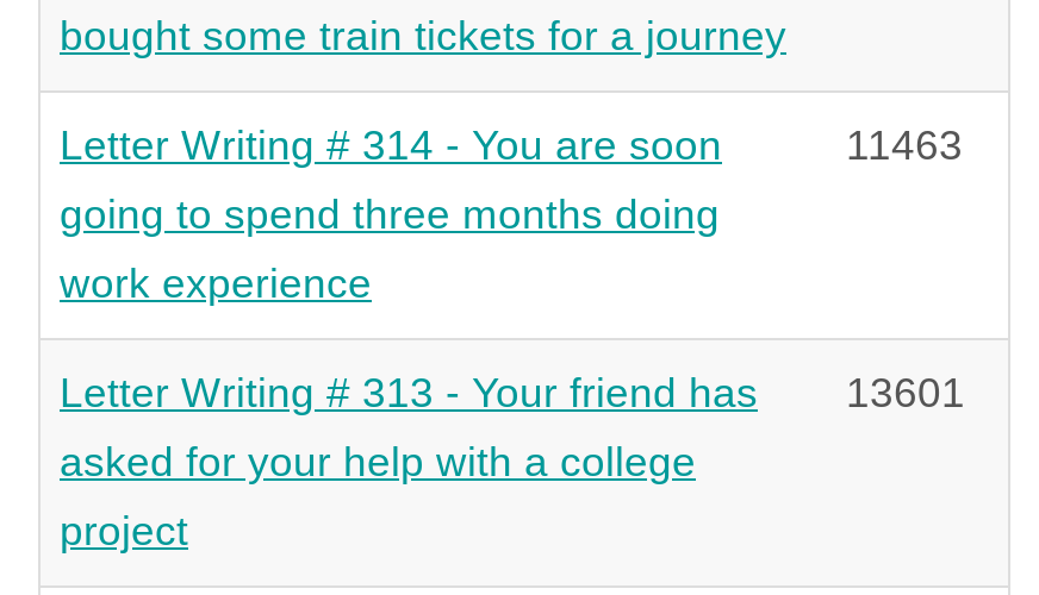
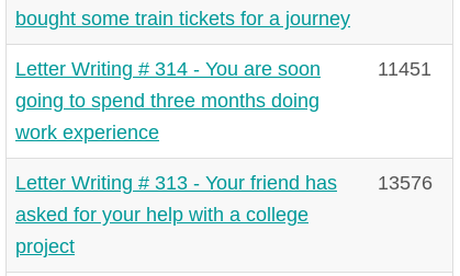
- 11463
+ 11451

- Letter Writing # 313 - Your friend has 13601
+ Letter Writing # 313 - Your friend has 13576
